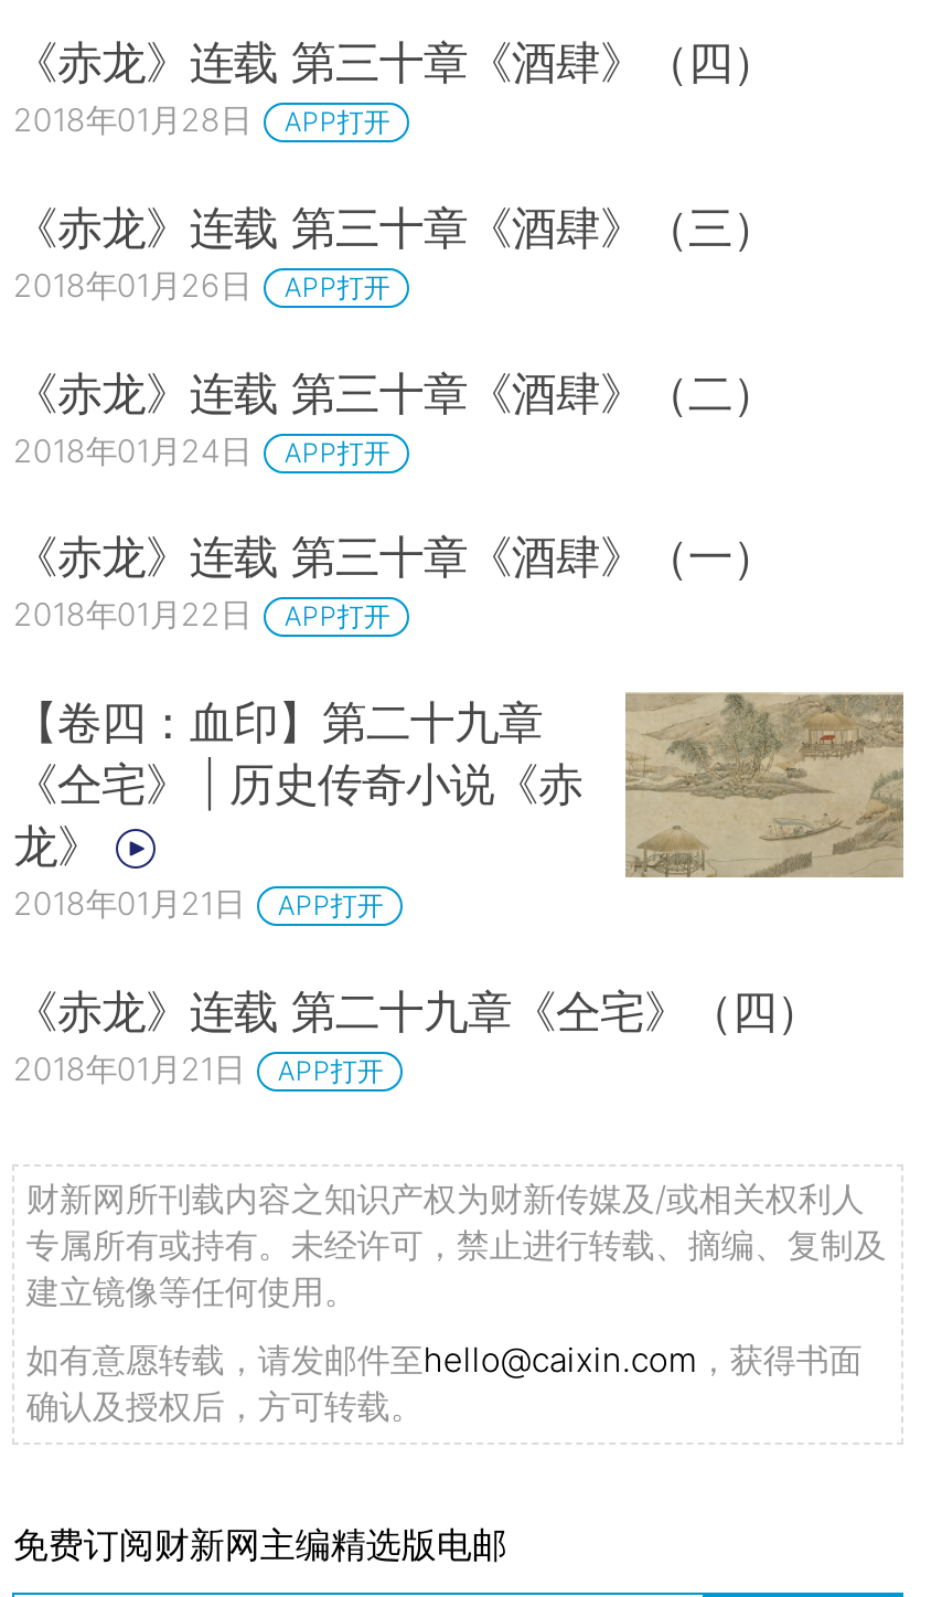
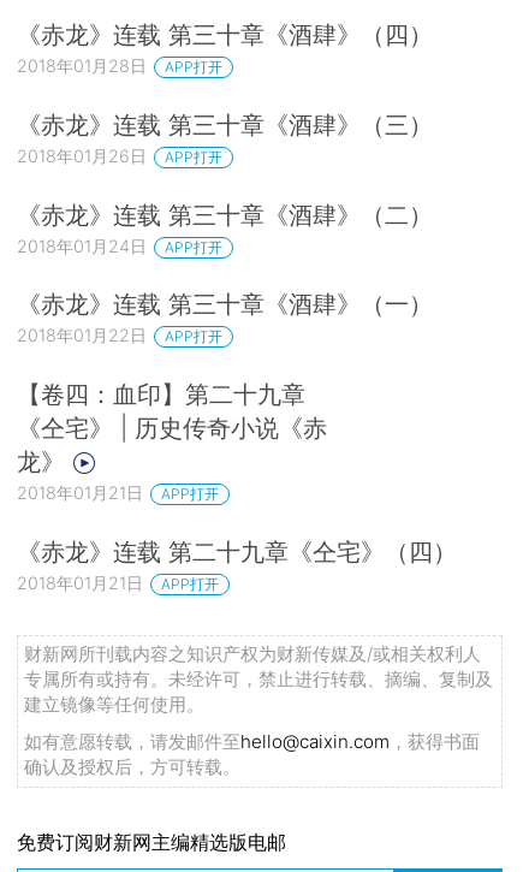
- [image]
